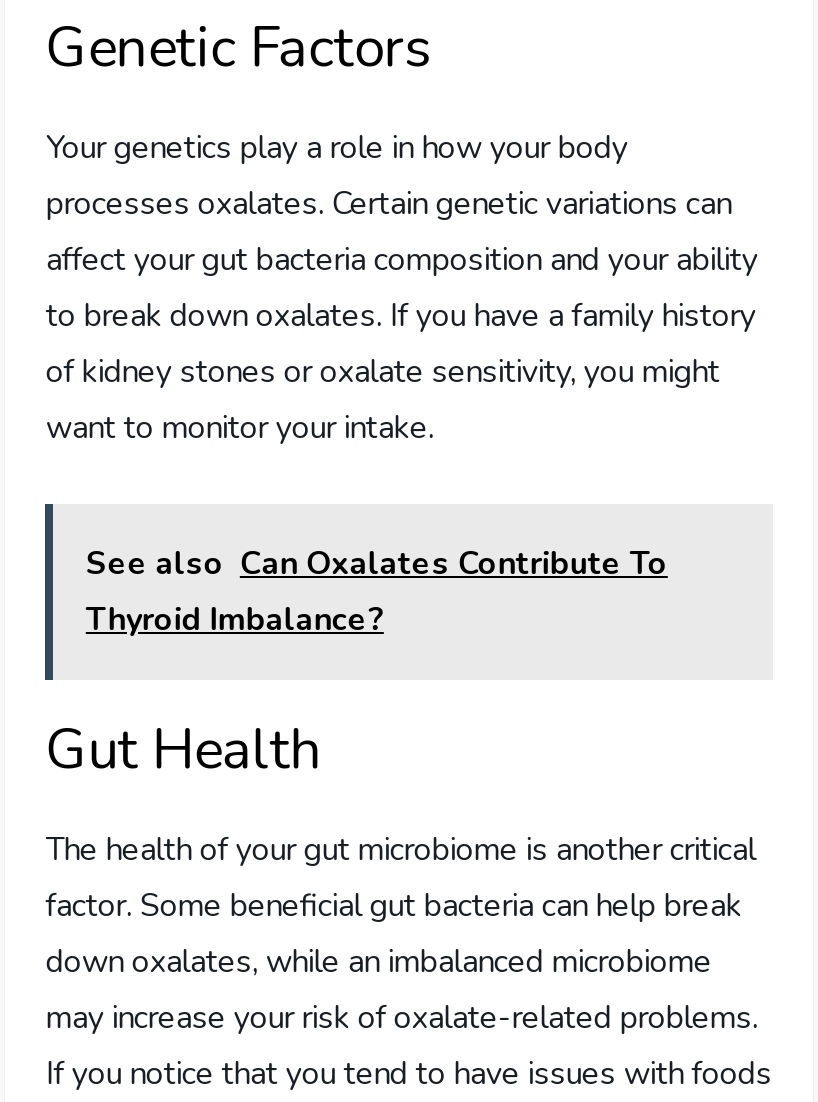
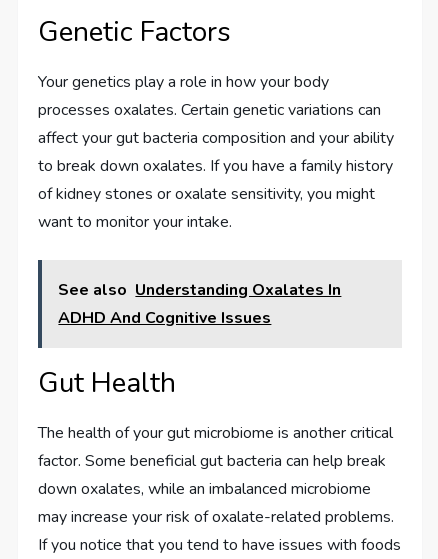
- See also Can Oxalates Contribute To
- Thyroid Imbalance?
+ See also Understanding Oxalates In
+ ADHD And Cognitive Issues
